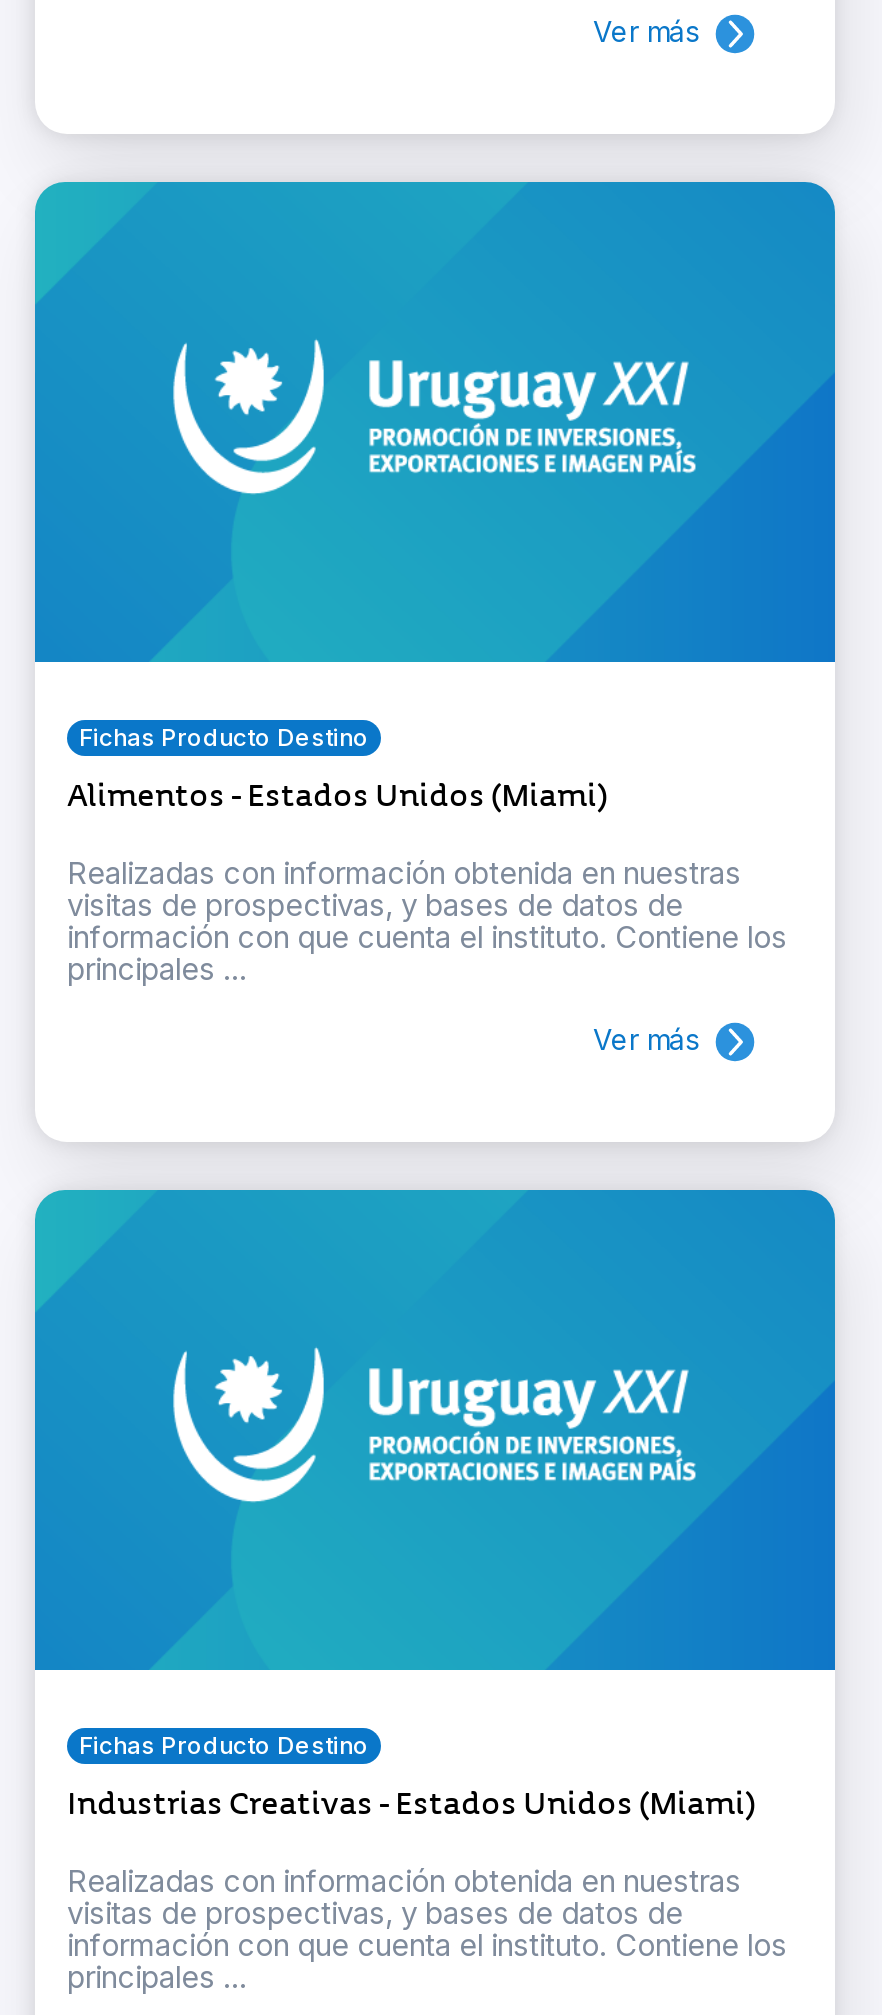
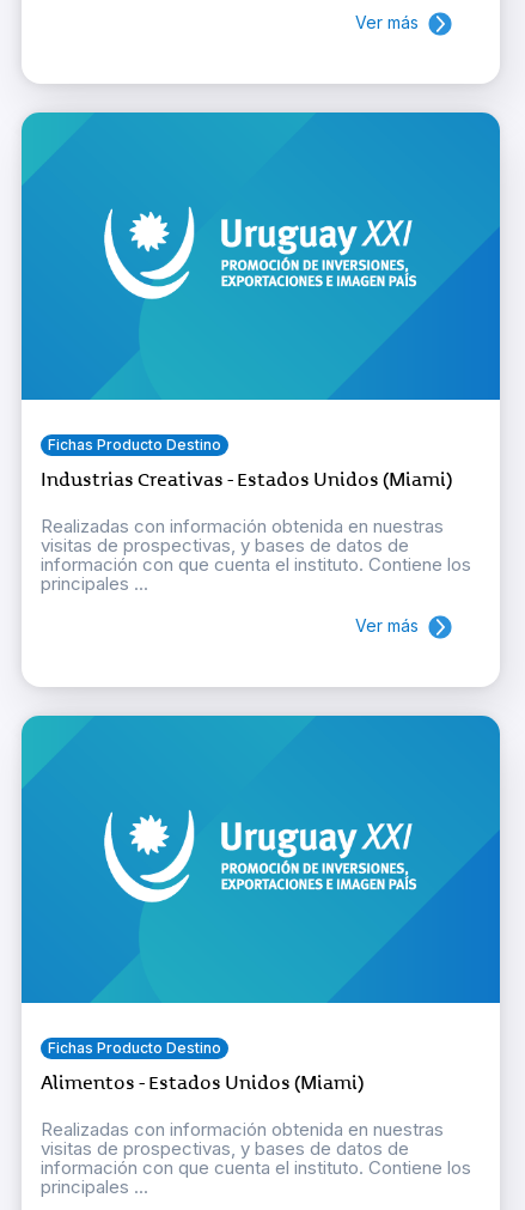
moved down: Alimentos - Estados Unidos (Miami)

moved up: Industrias Creativas - Estados Unidos (Miami)
